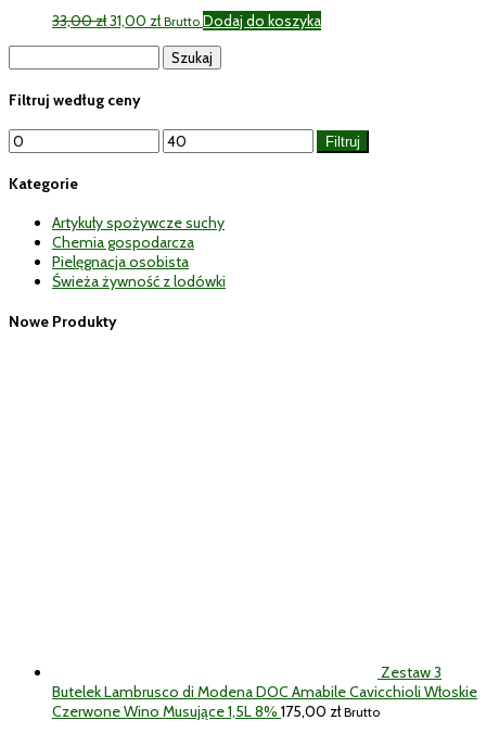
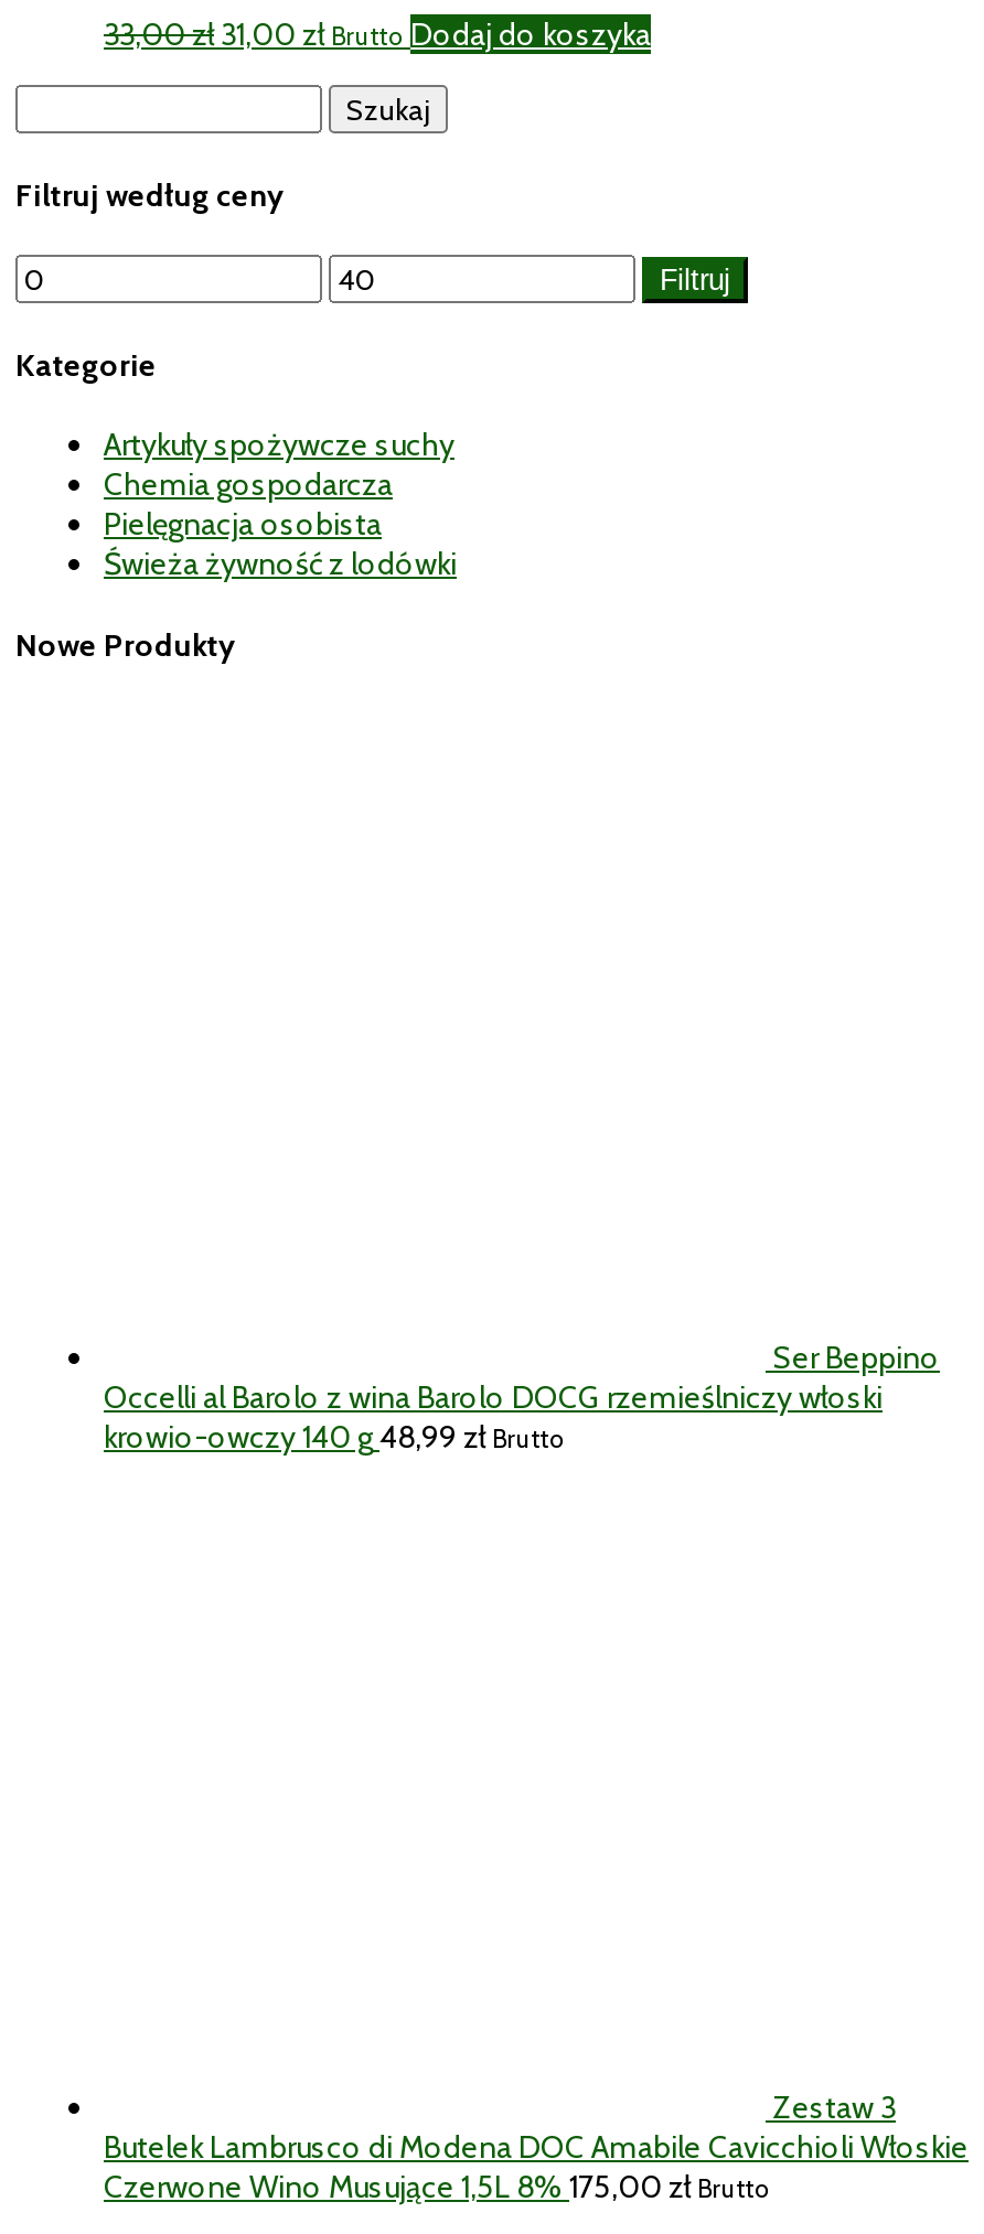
+ Ser Beppino
+ Occelli al Barolo z wina Barolo DOCG rzemieślniczy włoski
+ krowio-owczy 140 g 48,99 zł Brutto
